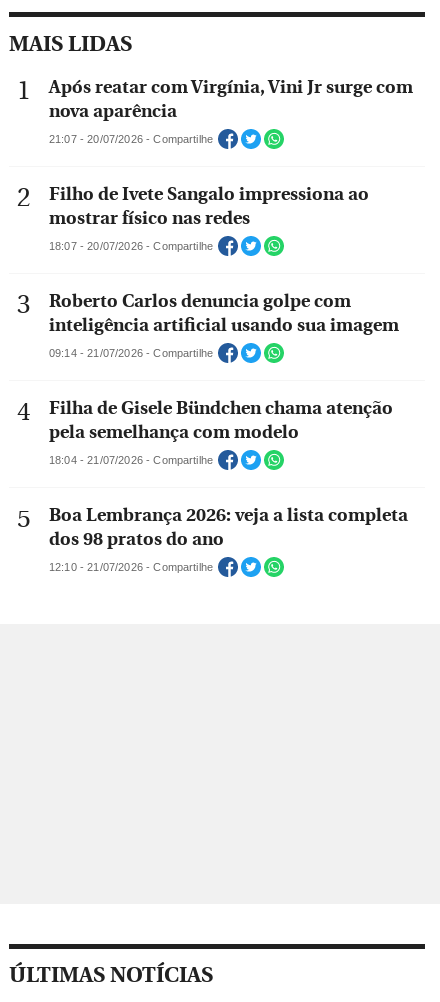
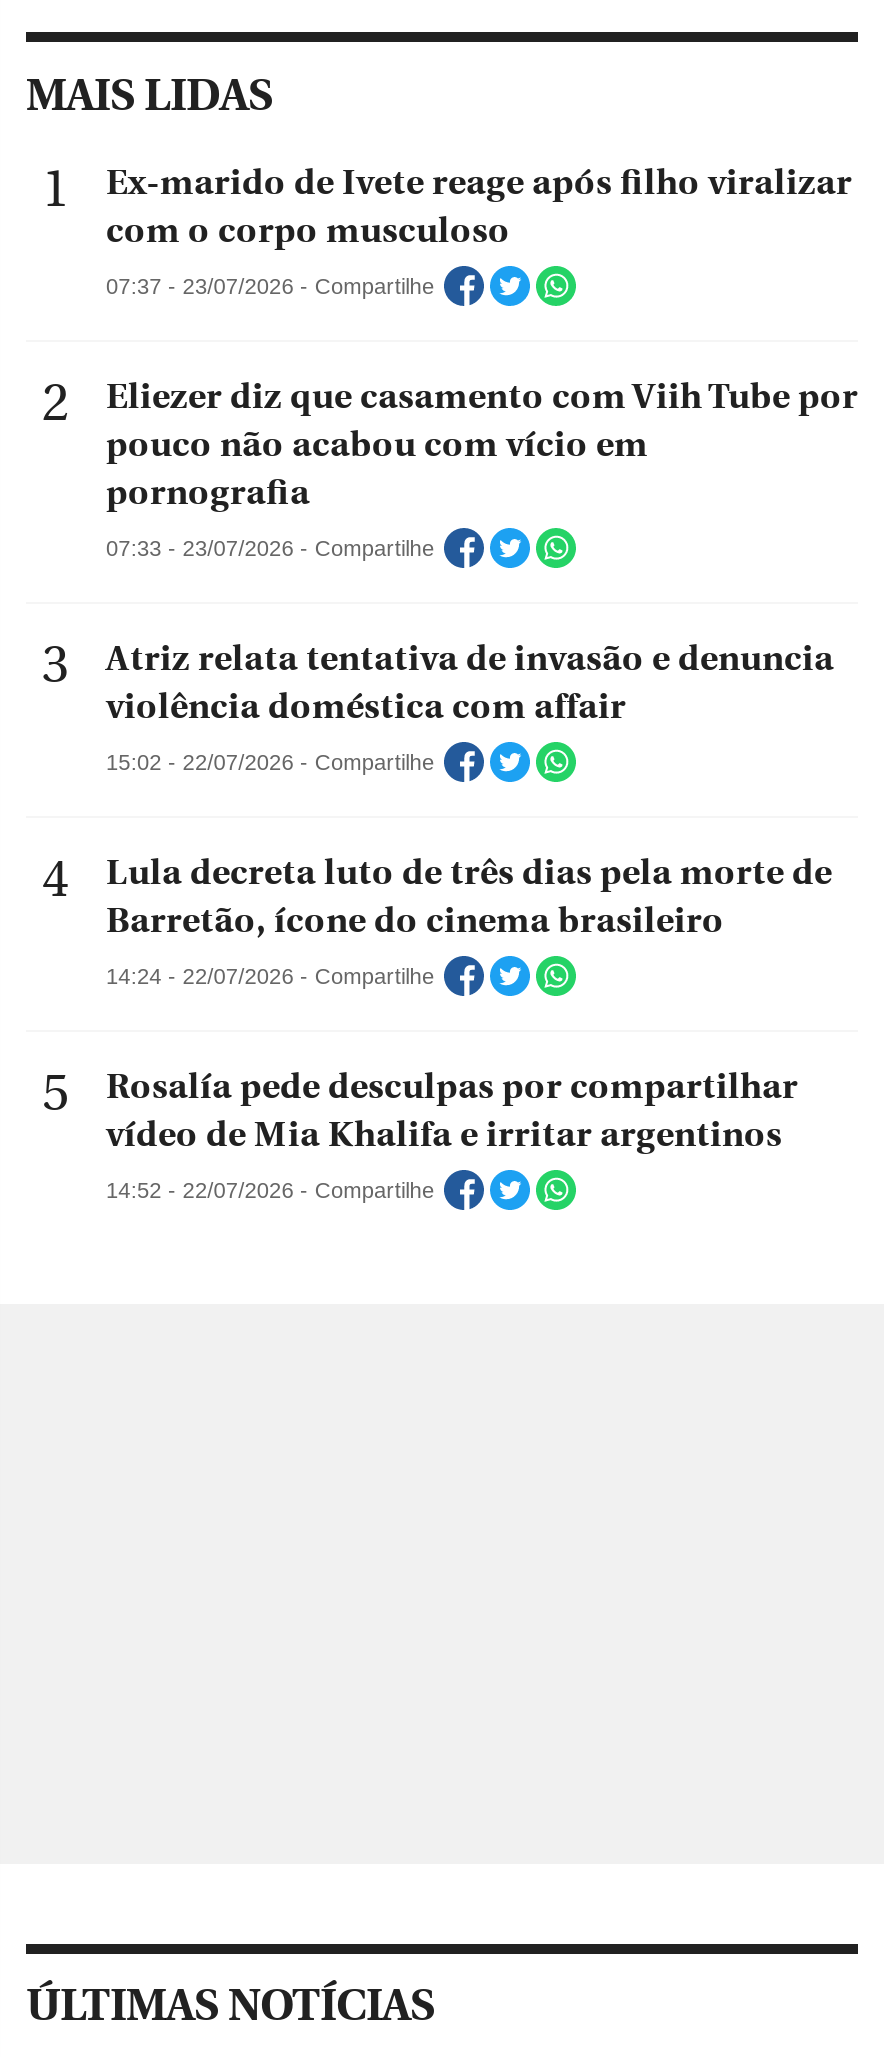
- Após reatar com Virgínia, Vini Jr surge com
- nova aparência
+ Ex-marido de Ivete reage após filho viralizar
+ com o corpo musculoso

- 21:07 - 20/07/2026 - Compartilhe
+ 07:37 - 23/07/2026 - Compartilhe

- Filho de Ivete Sangalo impressiona ao
- mostrar físico nas redes
+ Eliezer diz que casamento com Viih Tube por
+ pouco não acabou com vício em
+ pornografia

- 18:07 - 20/07/2026 - Compartilhe
+ 07:33 - 23/07/2026 - Compartilhe

- Roberto Carlos denuncia golpe com
- inteligência artificial usando sua imagem
+ Atriz relata tentativa de invasão e denuncia
+ violência doméstica com affair

- 09:14 - 21/07/2026 - Compartilhe
+ 15:02 - 22/07/2026 - Compartilhe

- Filha de Gisele Bündchen chama atenção
- pela semelhança com modelo
+ Lula decreta luto de três dias pela morte de
+ Barretão, ícone do cinema brasileiro

- 18:04 - 21/07/2026 - Compartilhe
+ 14:24 - 22/07/2026 - Compartilhe

- Boa Lembrança 2026: veja a lista completa
- dos 98 pratos do ano
+ Rosalía pede desculpas por compartilhar
+ vídeo de Mia Khalifa e irritar argentinos

- 12:10 - 21/07/2026 - Compartilhe
+ 14:52 - 22/07/2026 - Compartilhe
